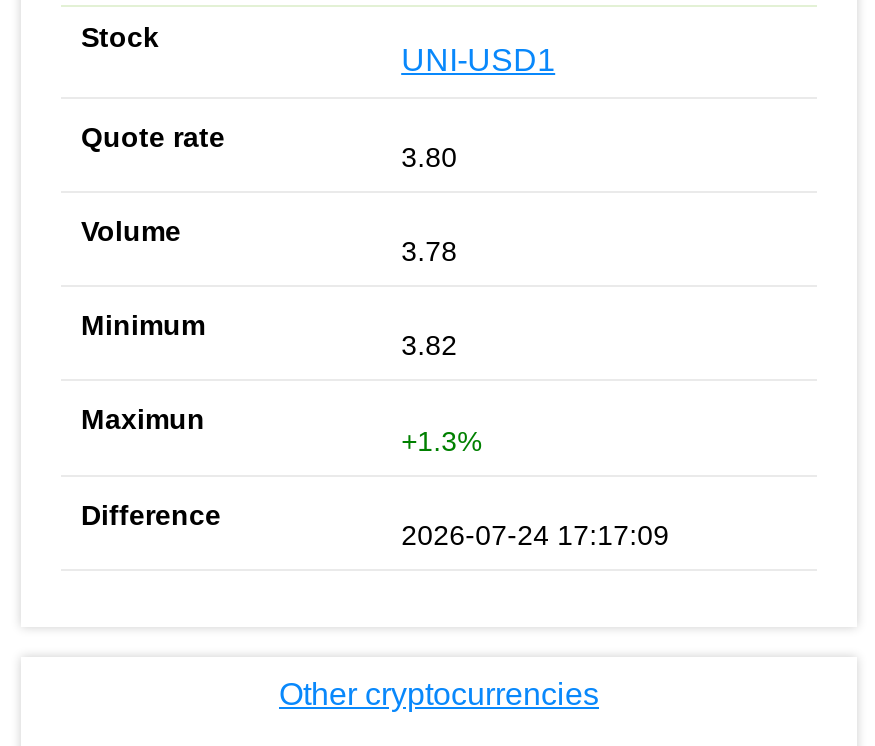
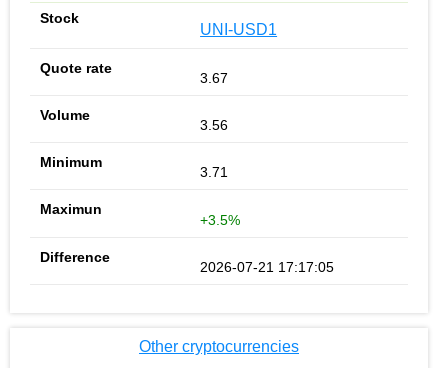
- 3.80
+ 3.67

- 3.78
+ 3.56

- 3.82
+ 3.71

- +1.3%
+ +3.5%

- 2026-07-24 17:17:09
+ 2026-07-21 17:17:05
